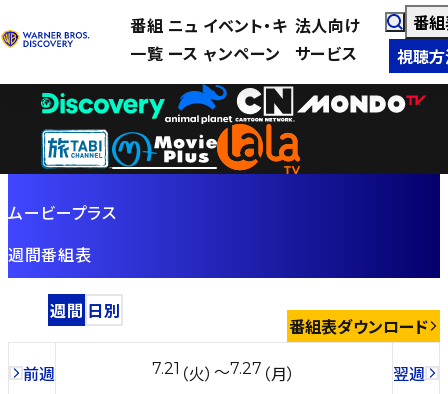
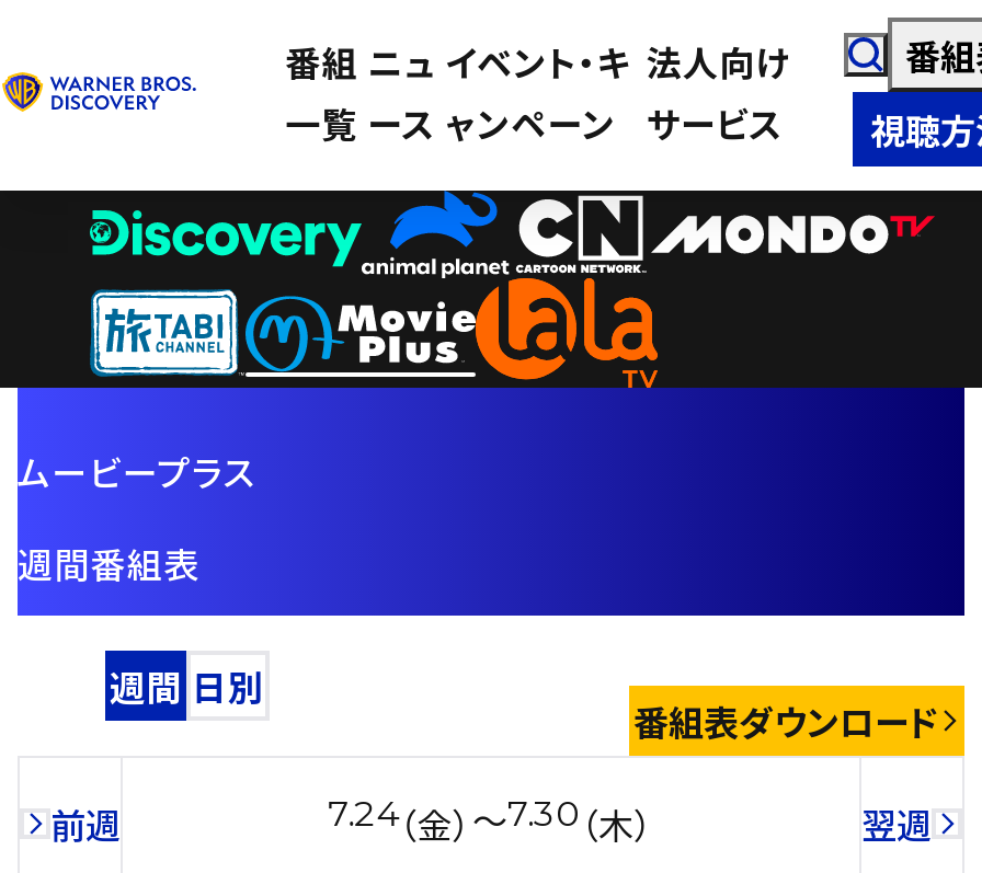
- 7.21（火）〜7.27（月）
+ 7.24（金）〜7.30（木）
